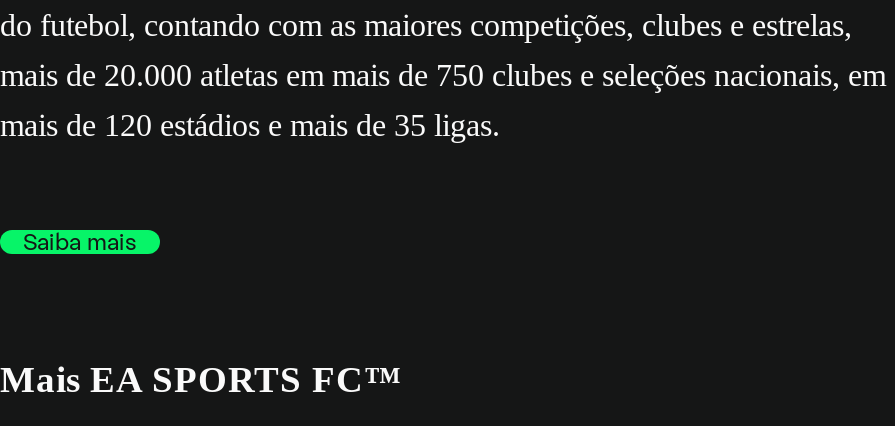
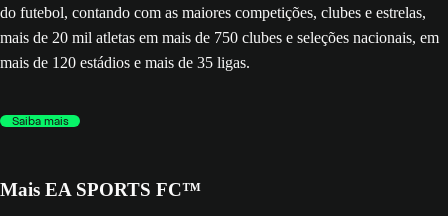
- mais de 20.000 atletas em mais de 750 clubes e seleções nacionais, em
+ mais de 20 mil atletas em mais de 750 clubes e seleções nacionais, em
